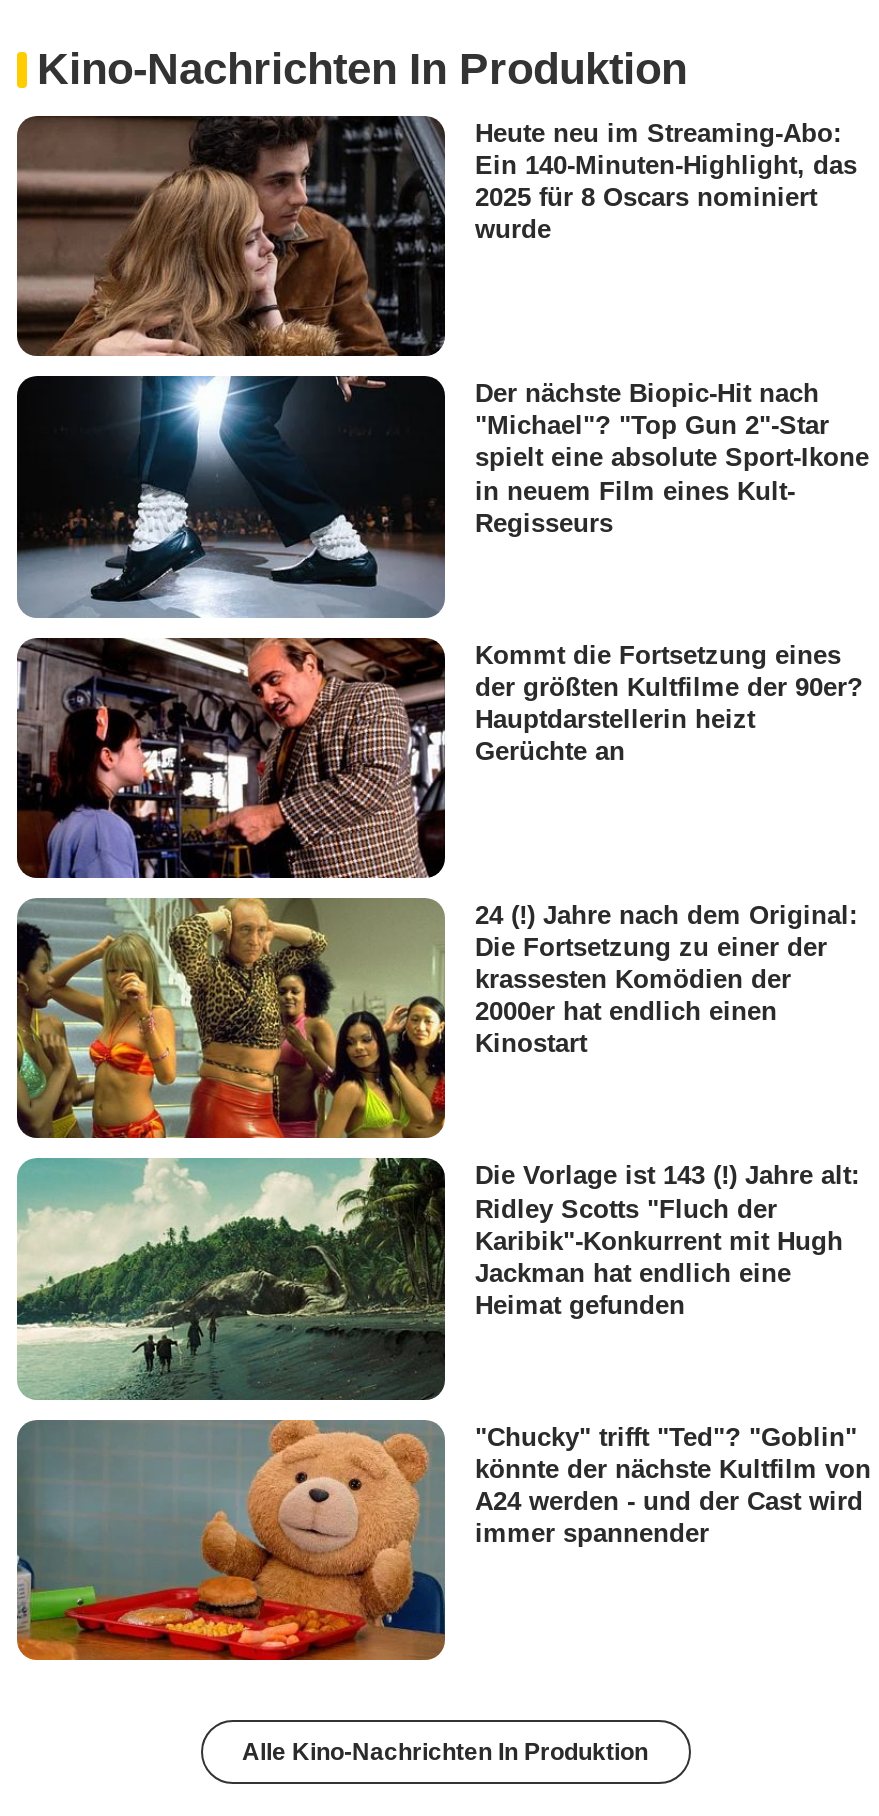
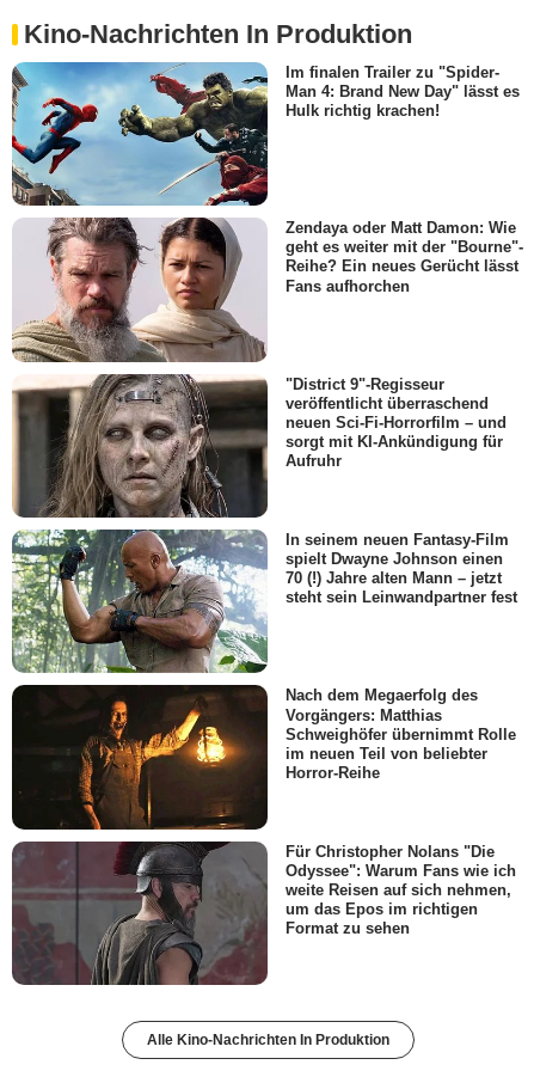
- [image]
- Heute neu im Streaming-Abo:
- Ein 140-Minuten-Highlight, das
- 2025 für 8 Oscars nominiert
- wurde
+ [image]
+ Im finalen Trailer zu "Spider-
+ Man 4: Brand New Day" lässt es
+ Hulk richtig krachen!

- [image]
- Der nächste Biopic-Hit nach
- "Michael"? "Top Gun 2"-Star
- spielt eine absolute Sport-Ikone
- in neuem Film eines Kult-
- Regisseurs
+ [image]
+ Zendaya oder Matt Damon: Wie
+ geht es weiter mit der "Bourne"-
+ Reihe? Ein neues Gerücht lässt
+ Fans aufhorchen

- [image]
- Kommt die Fortsetzung eines
- der größten Kultfilme der 90er?
- Hauptdarstellerin heizt
- Gerüchte an
+ [image]
+ "District 9"-Regisseur
+ veröffentlicht überraschend
+ neuen Sci-Fi-Horrorfilm – und
+ sorgt mit KI-Ankündigung für
+ Aufruhr

- [image]
- 24 (!) Jahre nach dem Original:
- Die Fortsetzung zu einer der
- krassesten Komödien der
- 2000er hat endlich einen
- Kinostart
+ [image]
+ In seinem neuen Fantasy-Film
+ spielt Dwayne Johnson einen
+ 70 (!) Jahre alten Mann – jetzt
+ steht sein Leinwandpartner fest

- [image]
- Die Vorlage ist 143 (!) Jahre alt:
- Ridley Scotts "Fluch der
- Karibik"-Konkurrent mit Hugh
- Jackman hat endlich eine
- Heimat gefunden
+ [image]
+ Nach dem Megaerfolg des
+ Vorgängers: Matthias
+ Schweighöfer übernimmt Rolle
+ im neuen Teil von beliebter
+ Horror-Reihe

- [image]
- "Chucky" trifft "Ted"? "Goblin"
- könnte der nächste Kultfilm von
- A24 werden - und der Cast wird
- immer spannender
+ [image]
+ Für Christopher Nolans "Die
+ Odyssee": Warum Fans wie ich
+ weite Reisen auf sich nehmen,
+ um das Epos im richtigen
+ Format zu sehen
